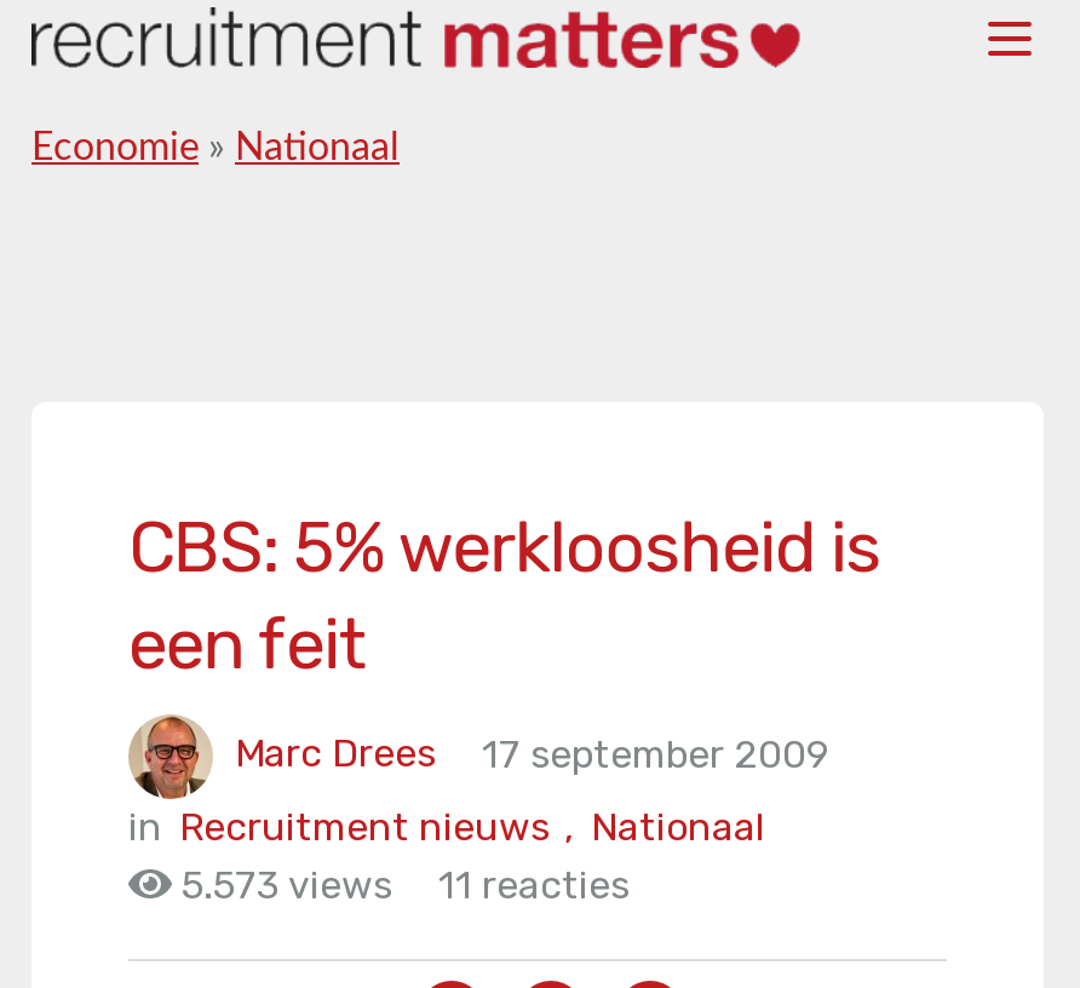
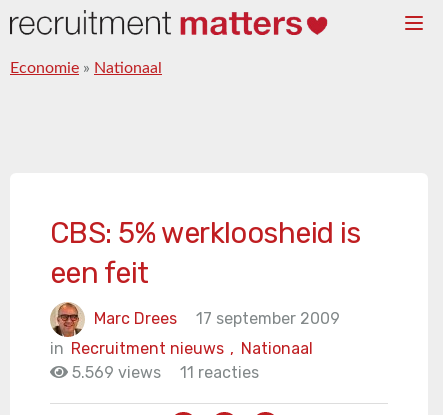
- 5.573 views 11 reacties
+ 5.569 views 11 reacties
